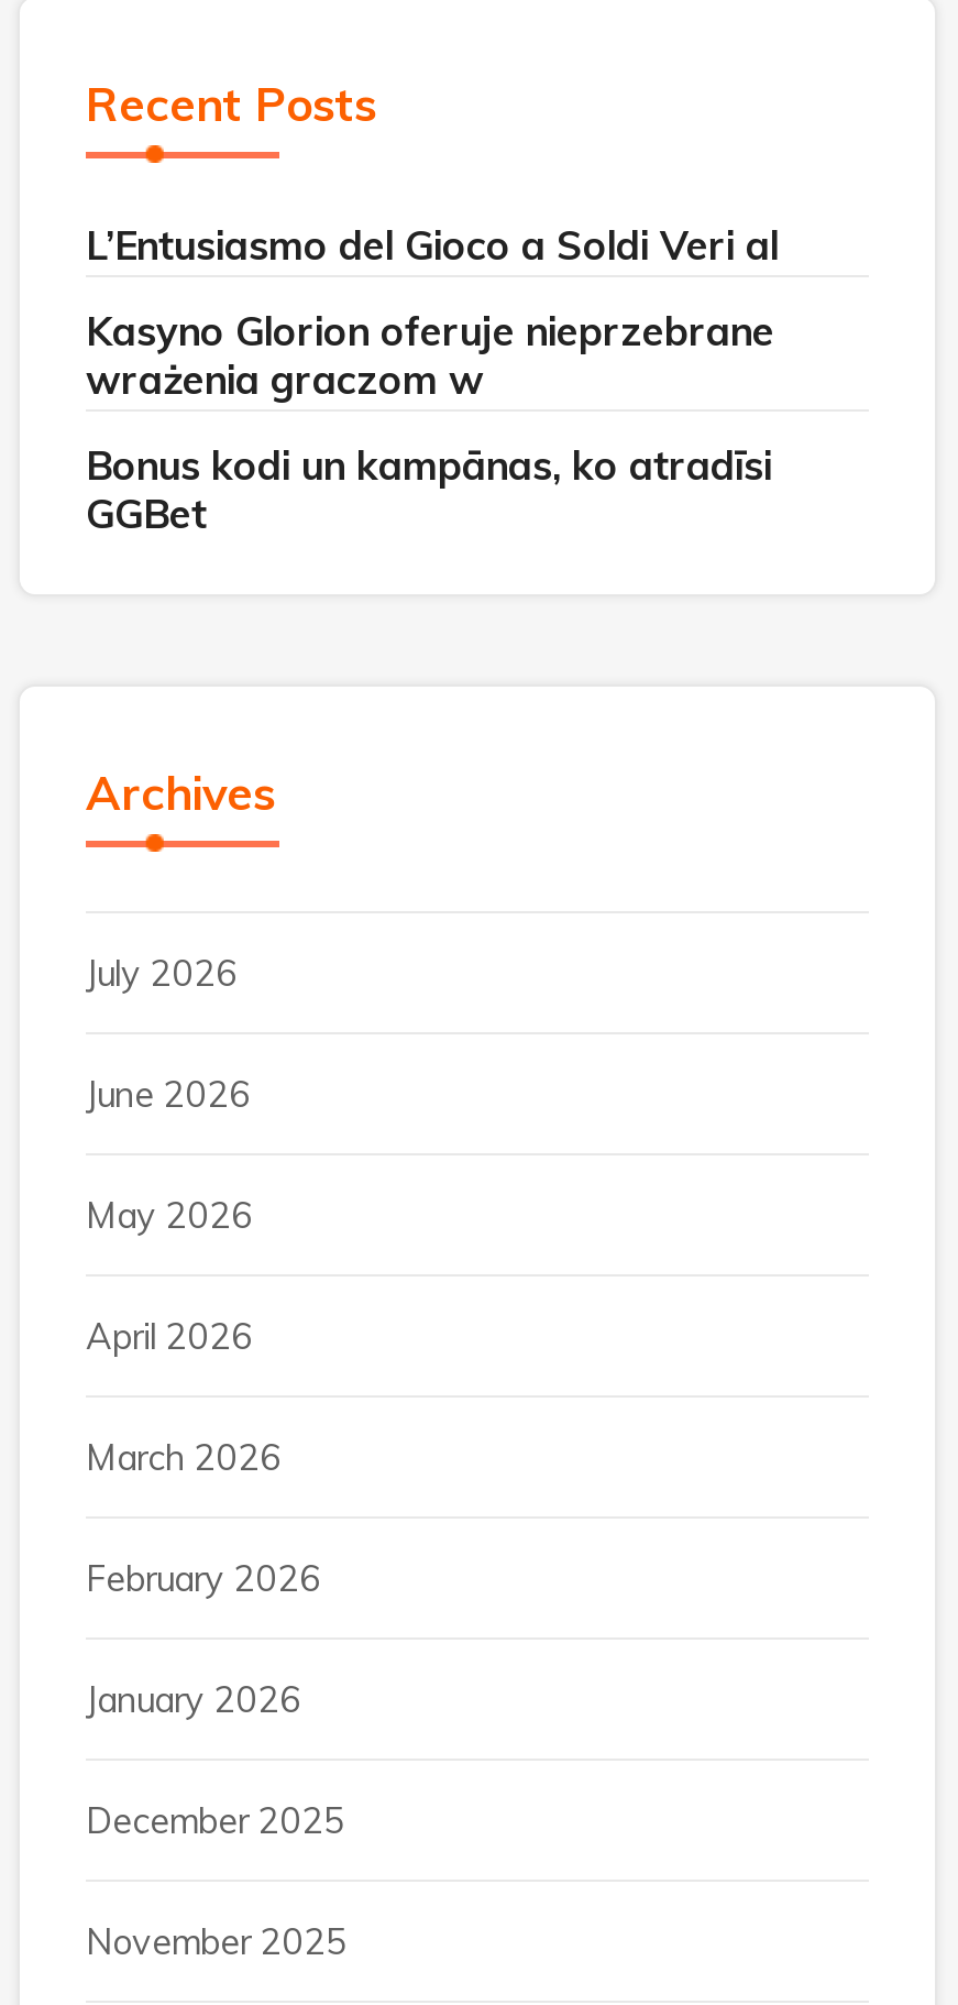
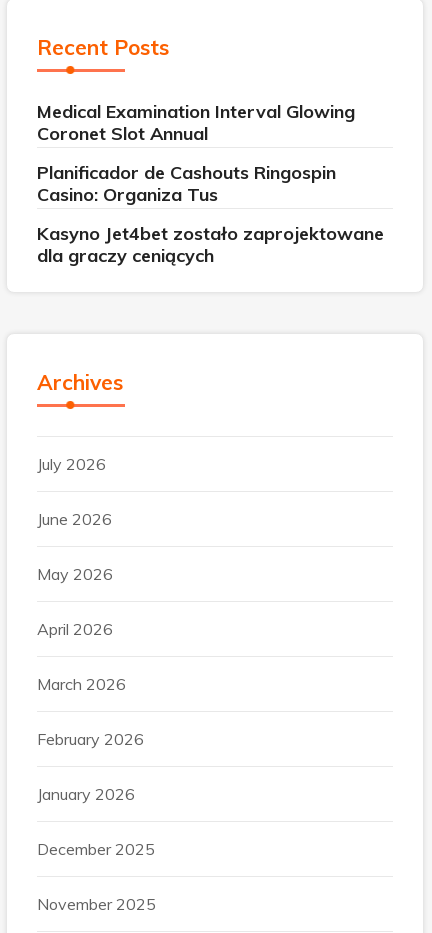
- L’Entusiasmo del Gioco a Soldi Veri al
+ Medical Examination Interval Glowing
+ Coronet Slot Annual

- Kasyno Glorion oferuje nieprzebrane
- wrażenia graczom w
+ Planificador de Cashouts Ringospin
+ Casino: Organiza Tus

- Bonus kodi un kampānas, ko atradīsi
- GGBet
+ Kasyno Jet4bet zostało zaprojektowane
+ dla graczy ceniących
